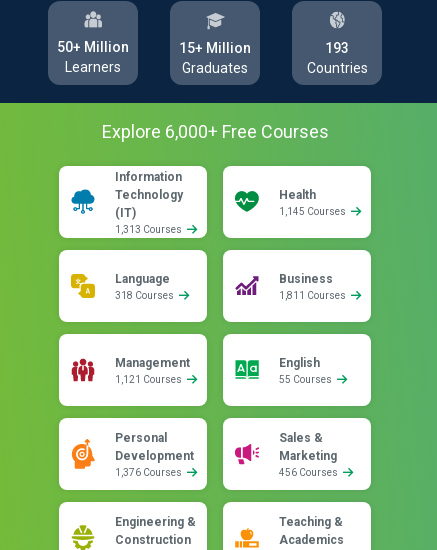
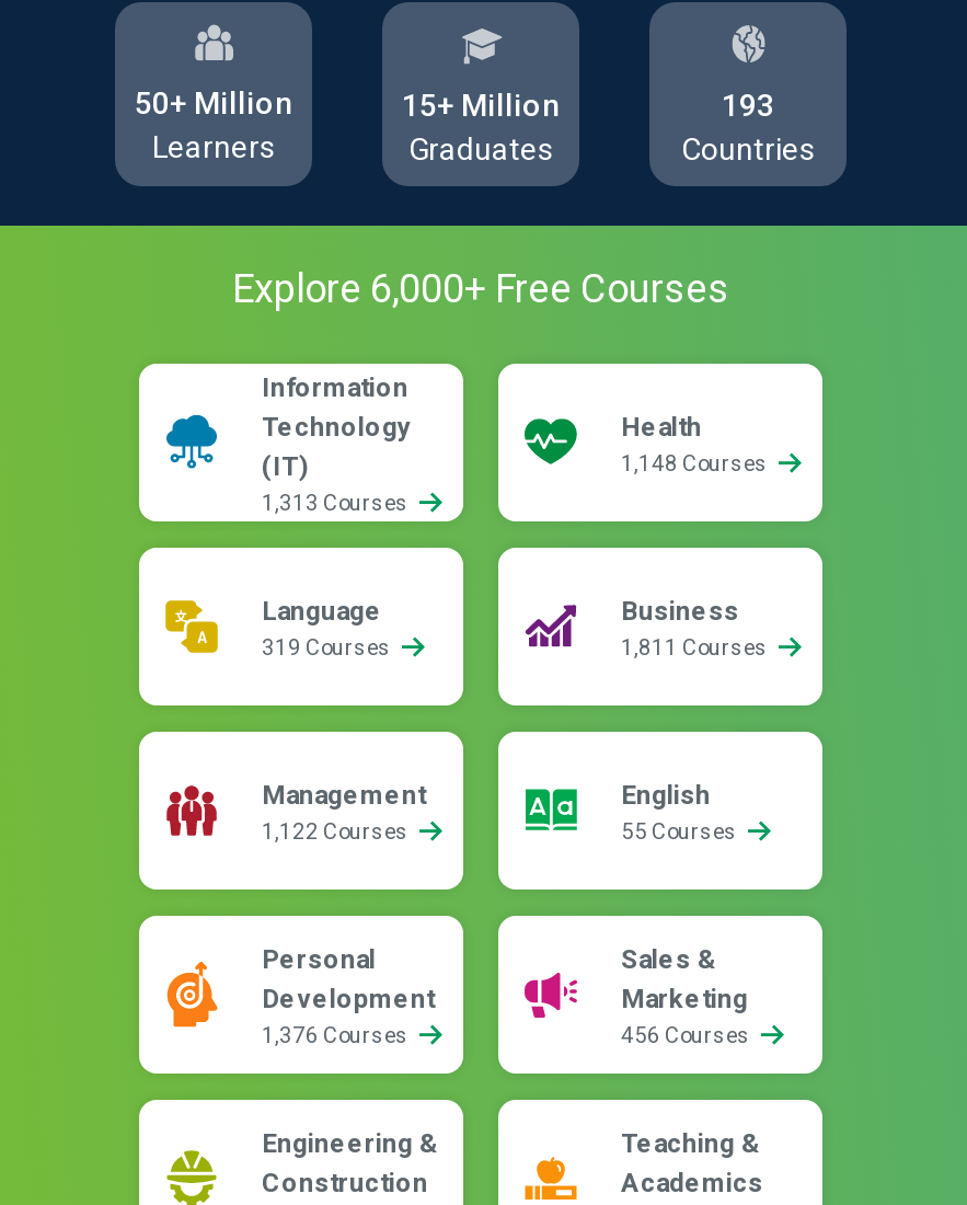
- 1,145 Courses
+ 1,148 Courses

- 318 Courses
+ 319 Courses

- 1,121 Courses
+ 1,122 Courses
